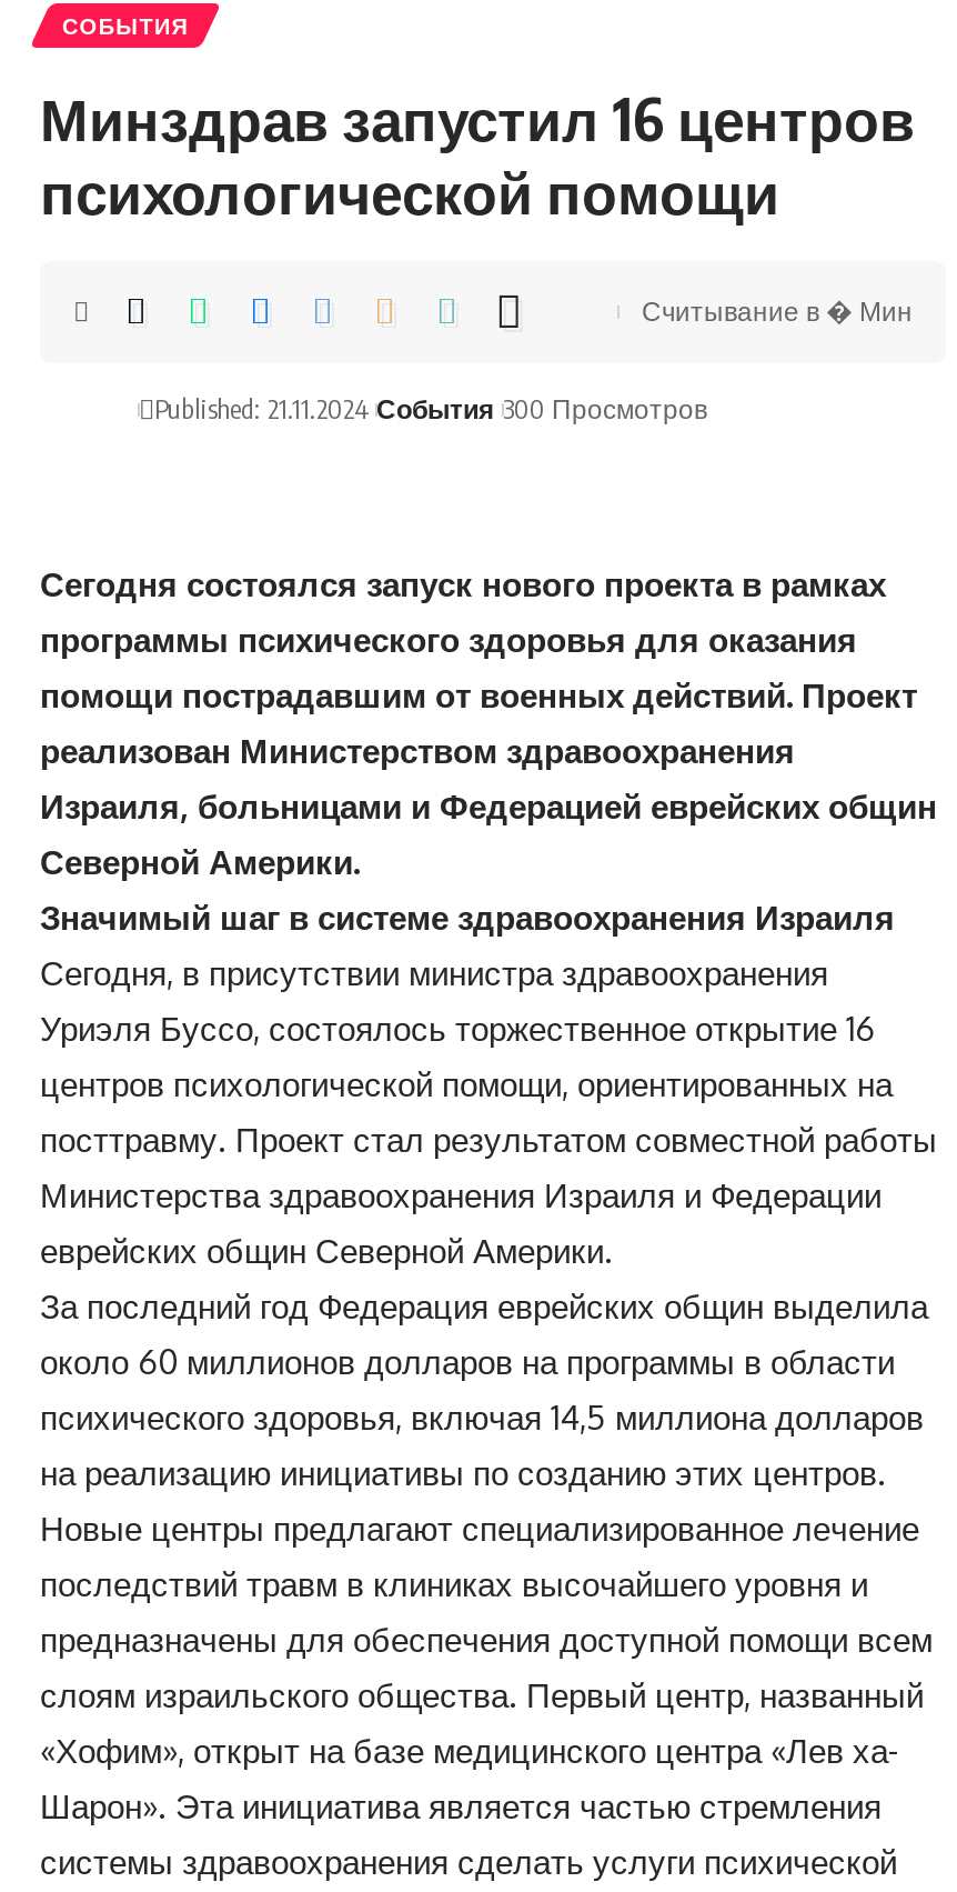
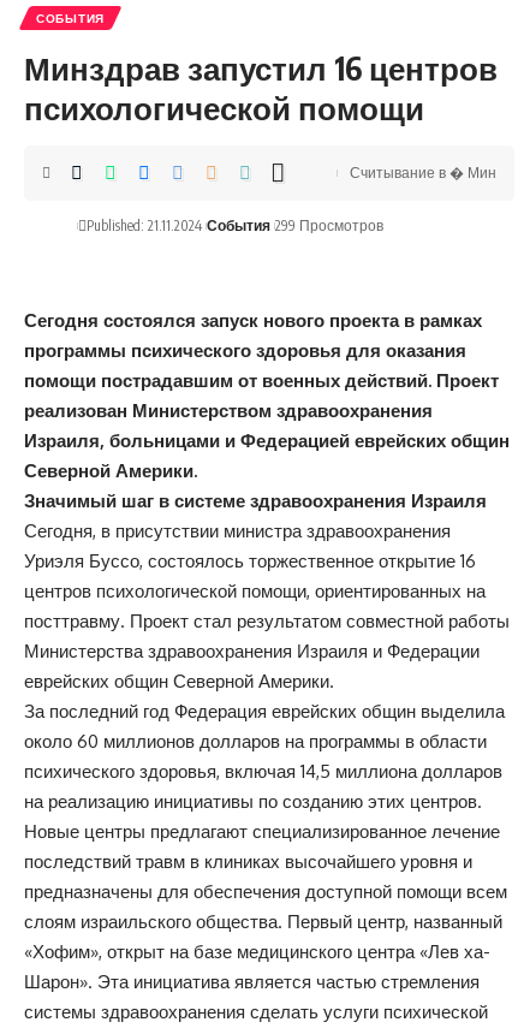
- Published: 21.11.2024 События 300 Просмотров
+ Published: 21.11.2024 События 299 Просмотров
